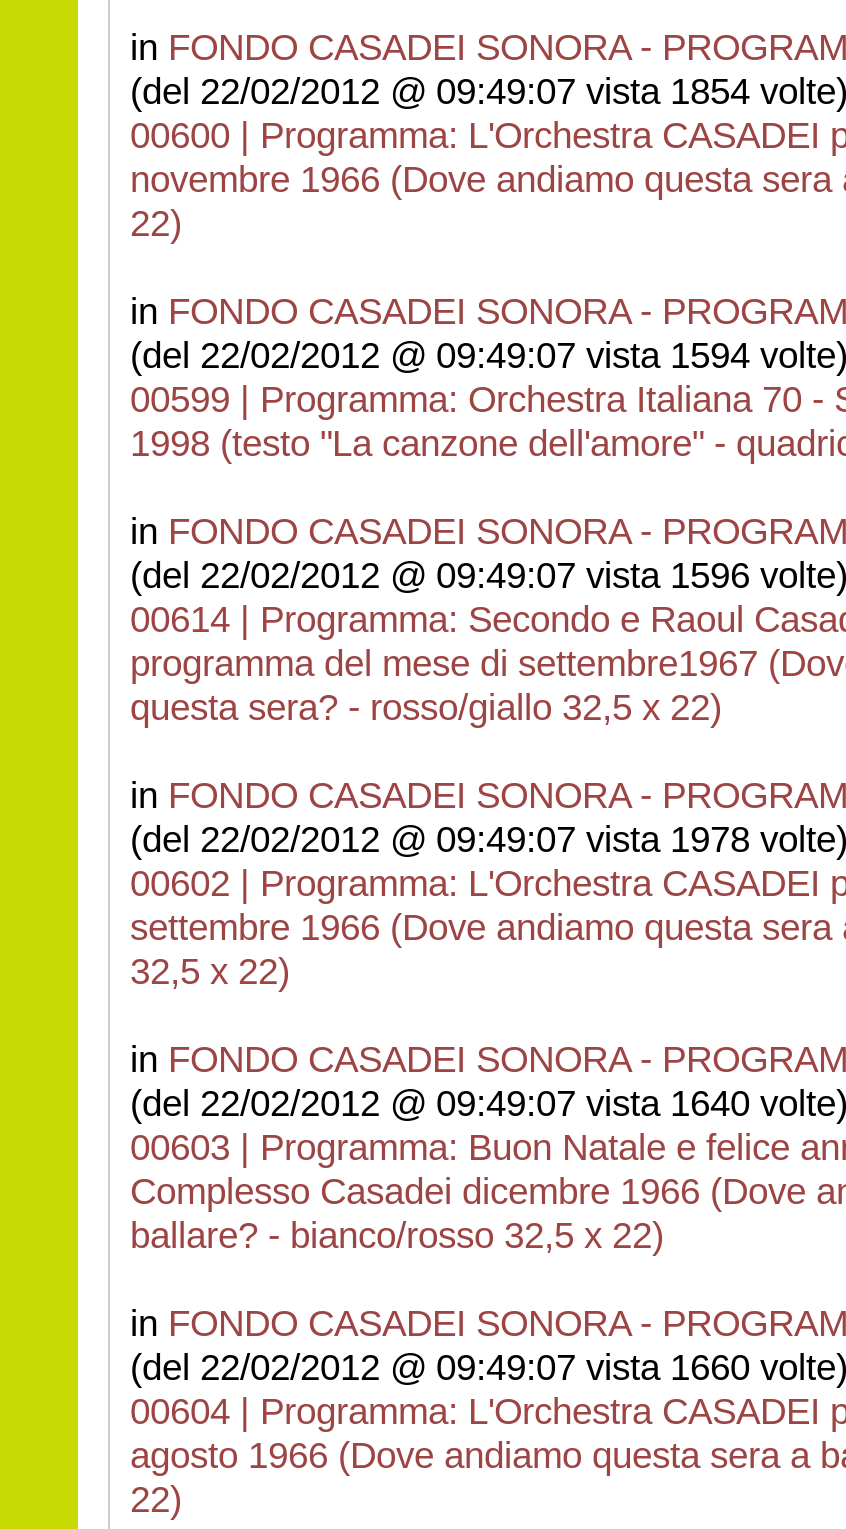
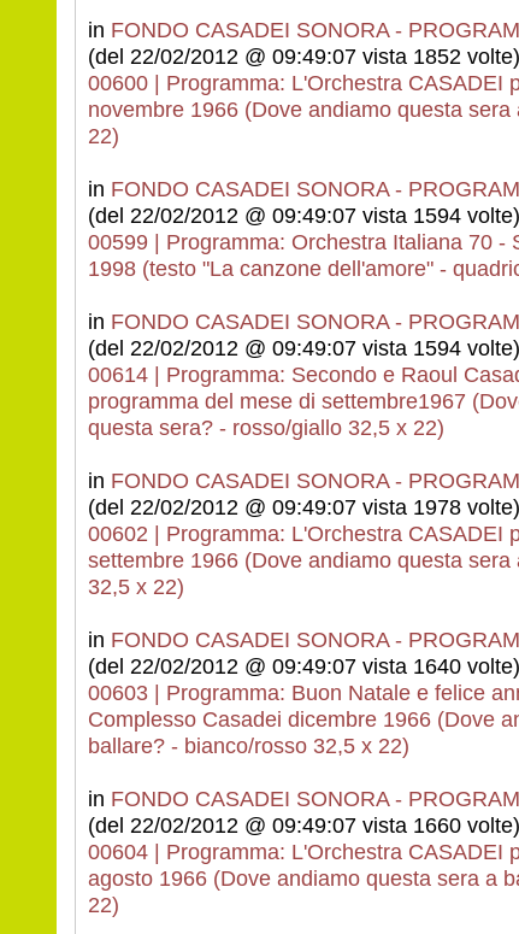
- (del 22/02/2012 @ 09:49:07 vista 1854 volte)
+ (del 22/02/2012 @ 09:49:07 vista 1852 volte)

- (del 22/02/2012 @ 09:49:07 vista 1596 volte)
+ (del 22/02/2012 @ 09:49:07 vista 1594 volte)
